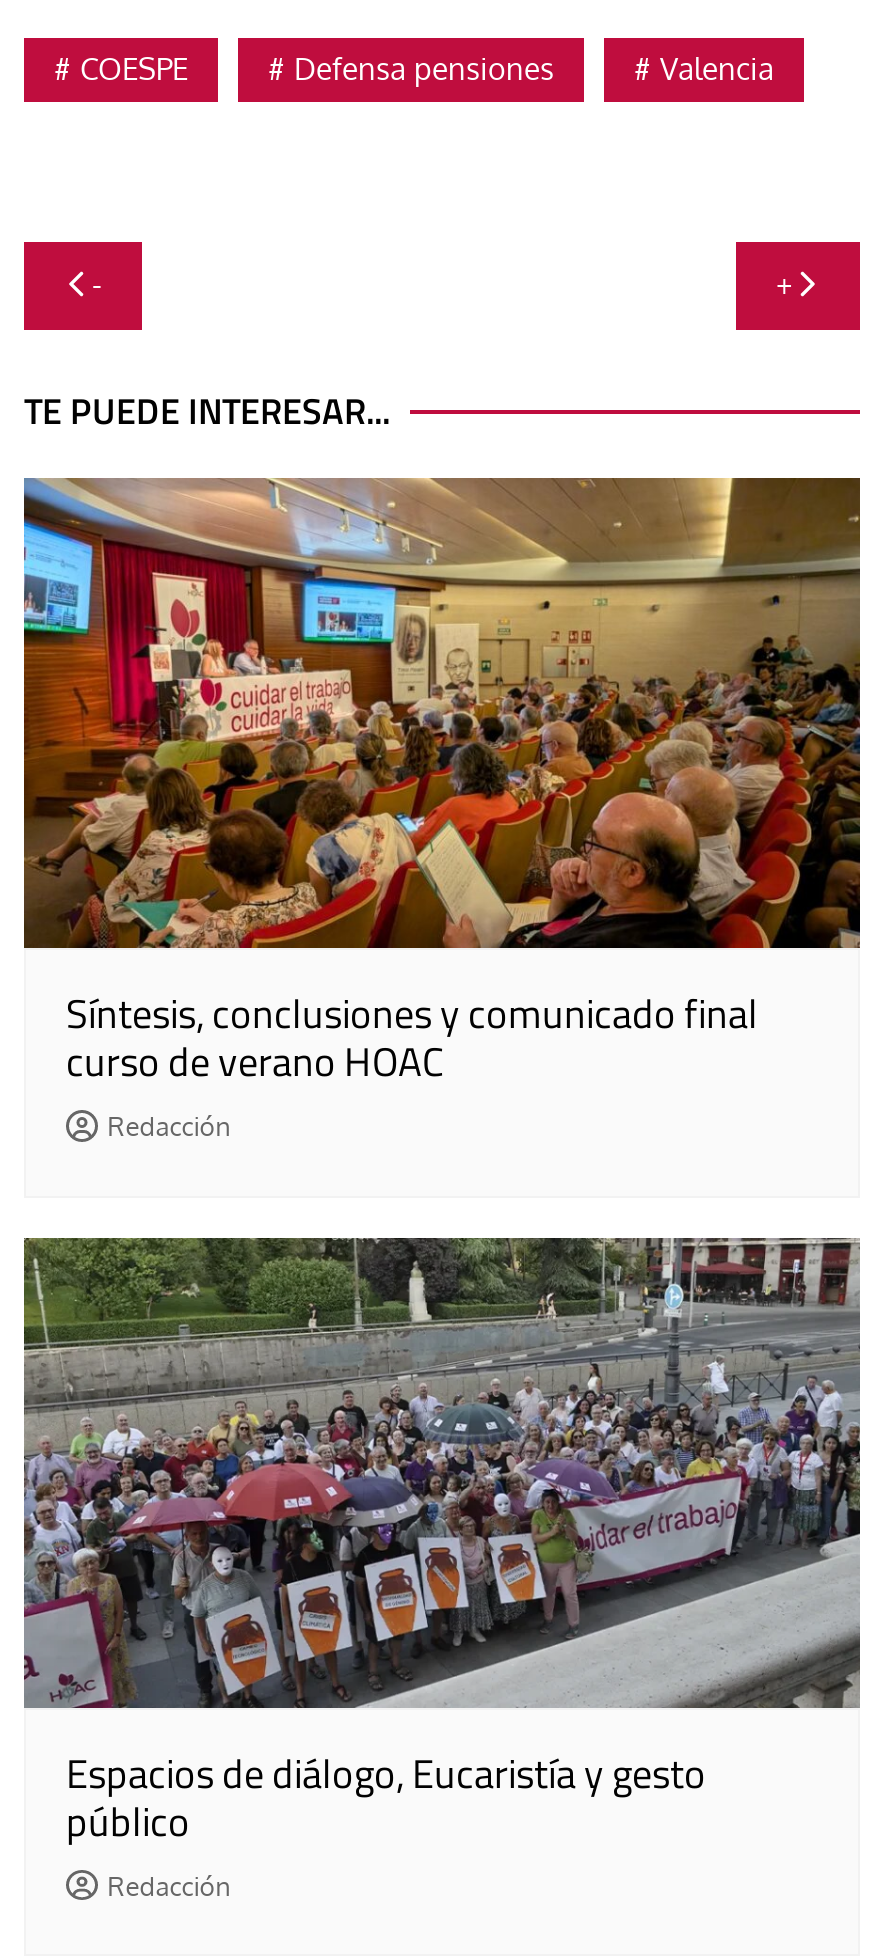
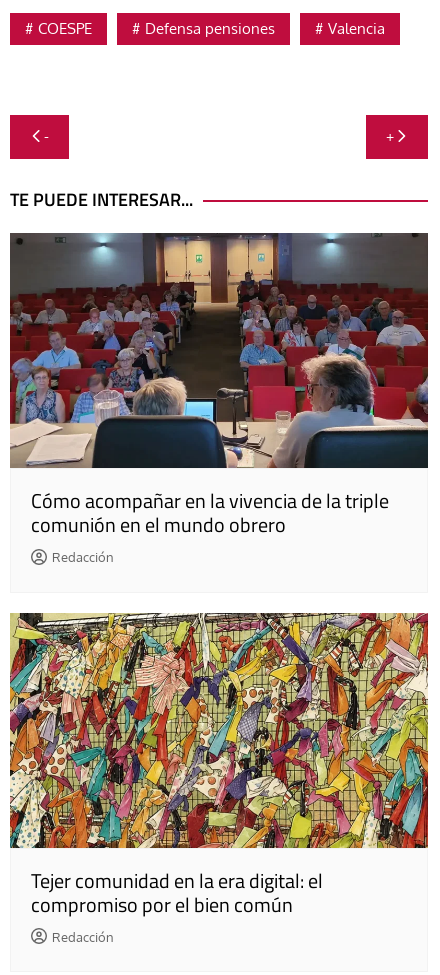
- [image]
- Síntesis, conclusiones y comunicado final
- curso de verano HOAC
+ [image]
+ Cómo acompañar en la vivencia de la triple
+ comunión en el mundo obrero

- [image]
- Espacios de diálogo, Eucaristía y gesto
- público
+ [image]
+ Tejer comunidad en la era digital: el
+ compromiso por el bien común
